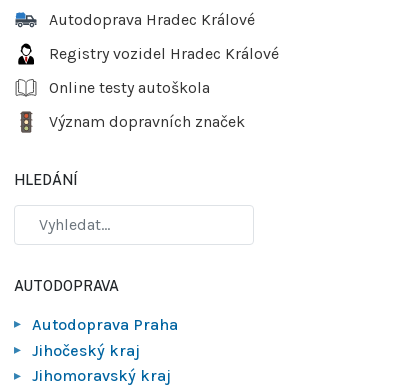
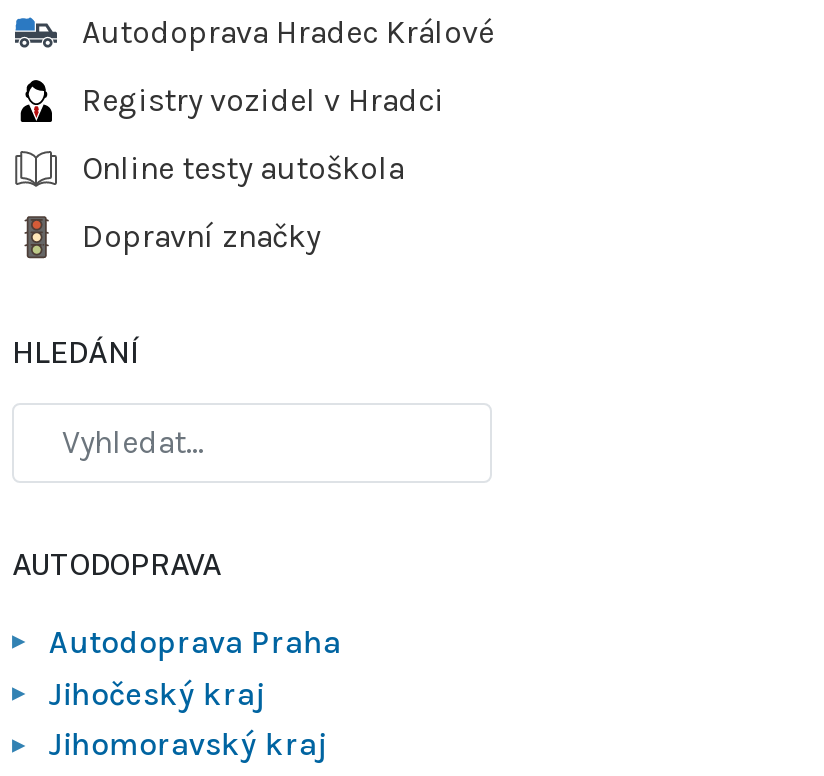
- Registry vozidel Hradec Králové
+ Registry vozidel v Hradci

- Význam dopravních značek
+ Dopravní značky
